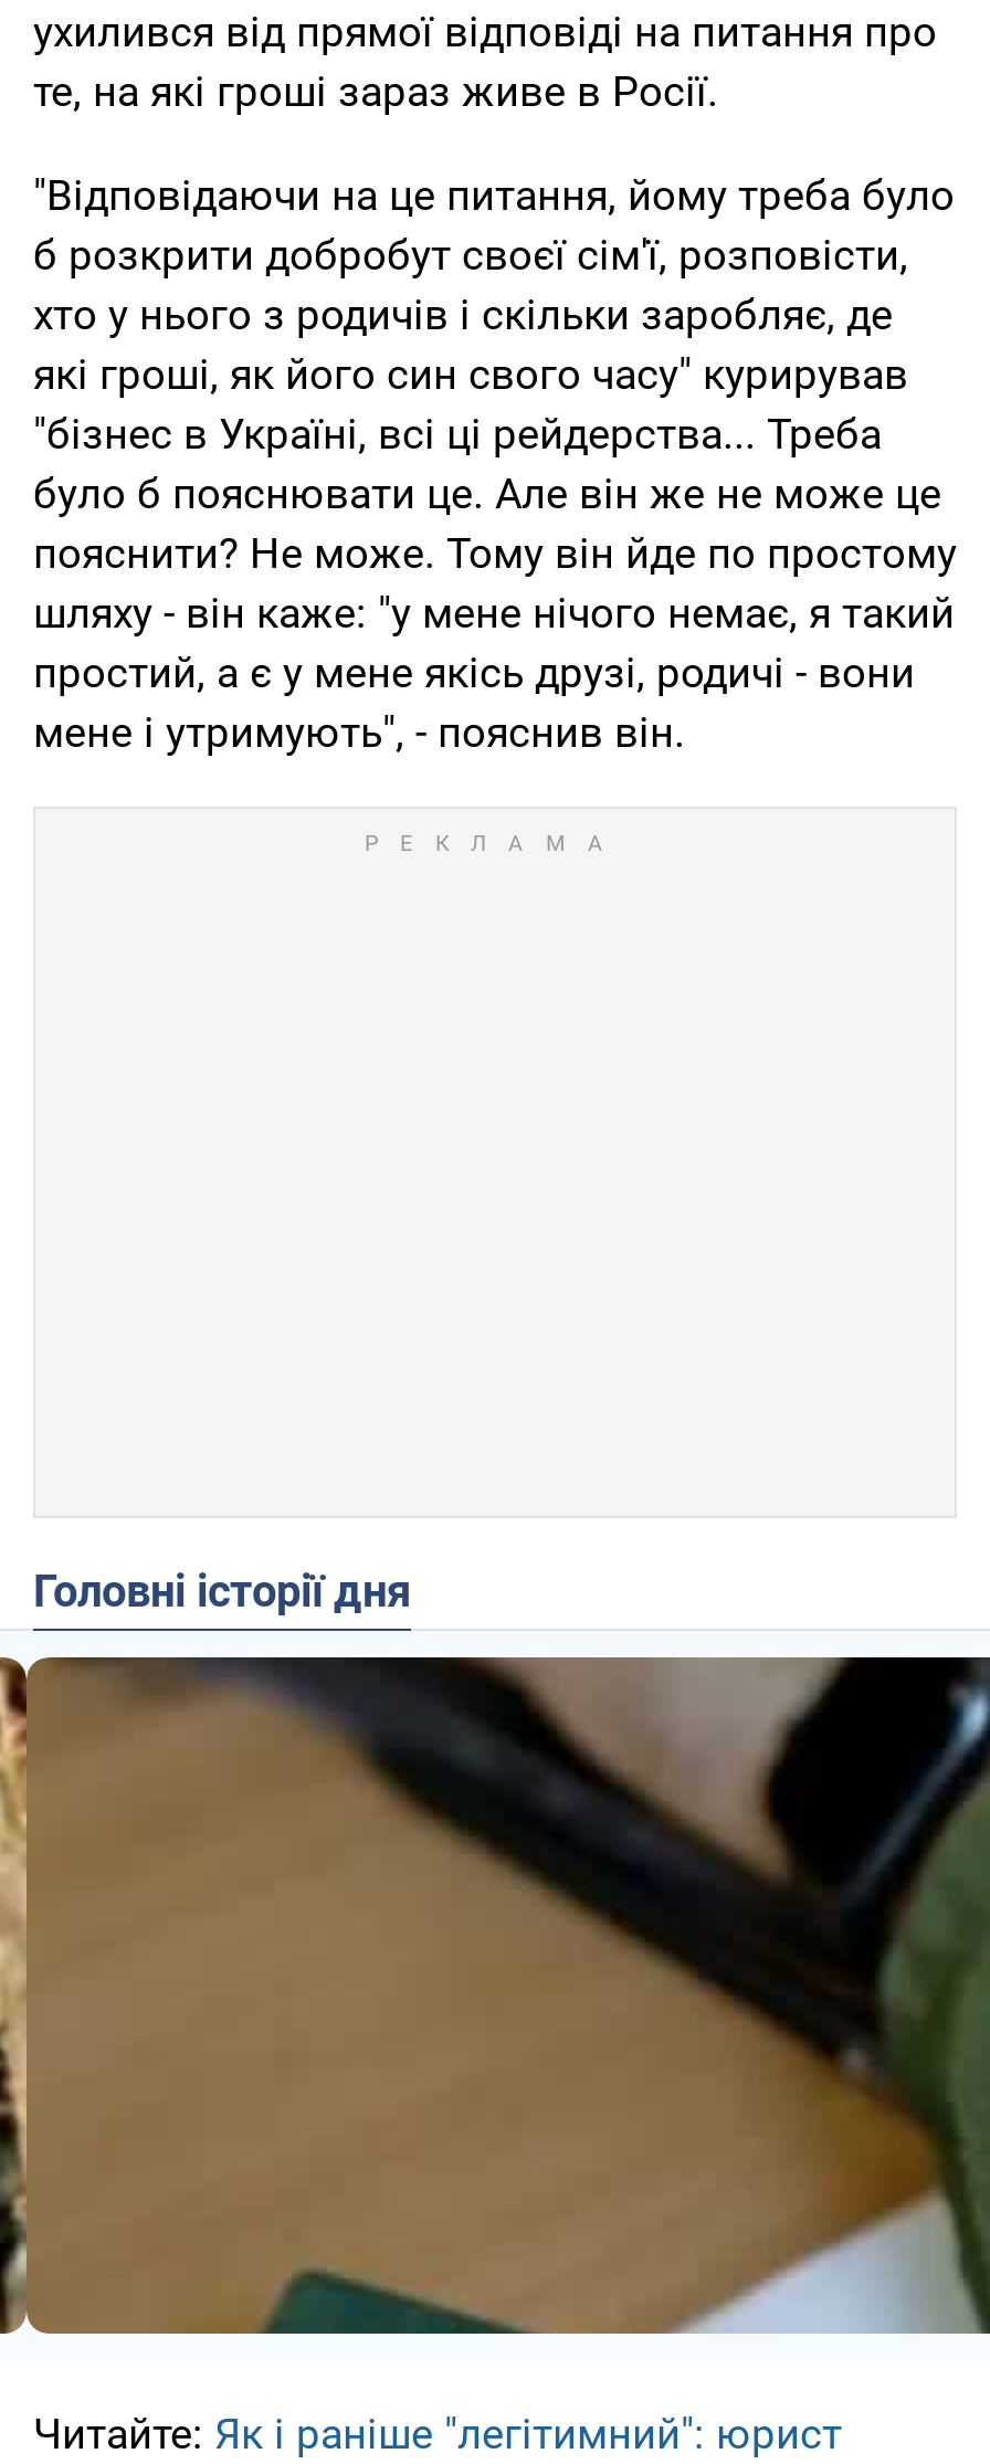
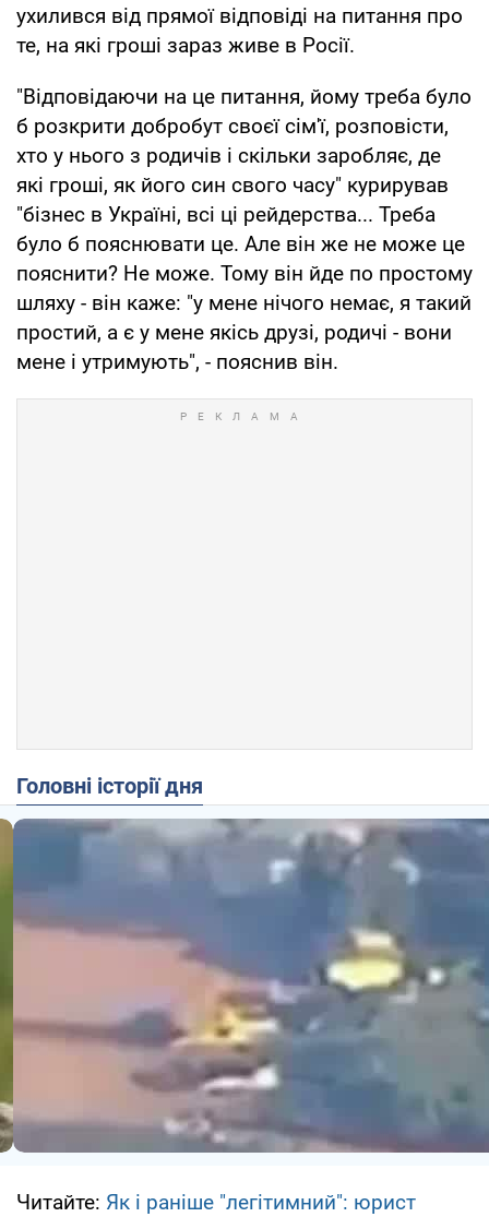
- [image]
+ [image]
